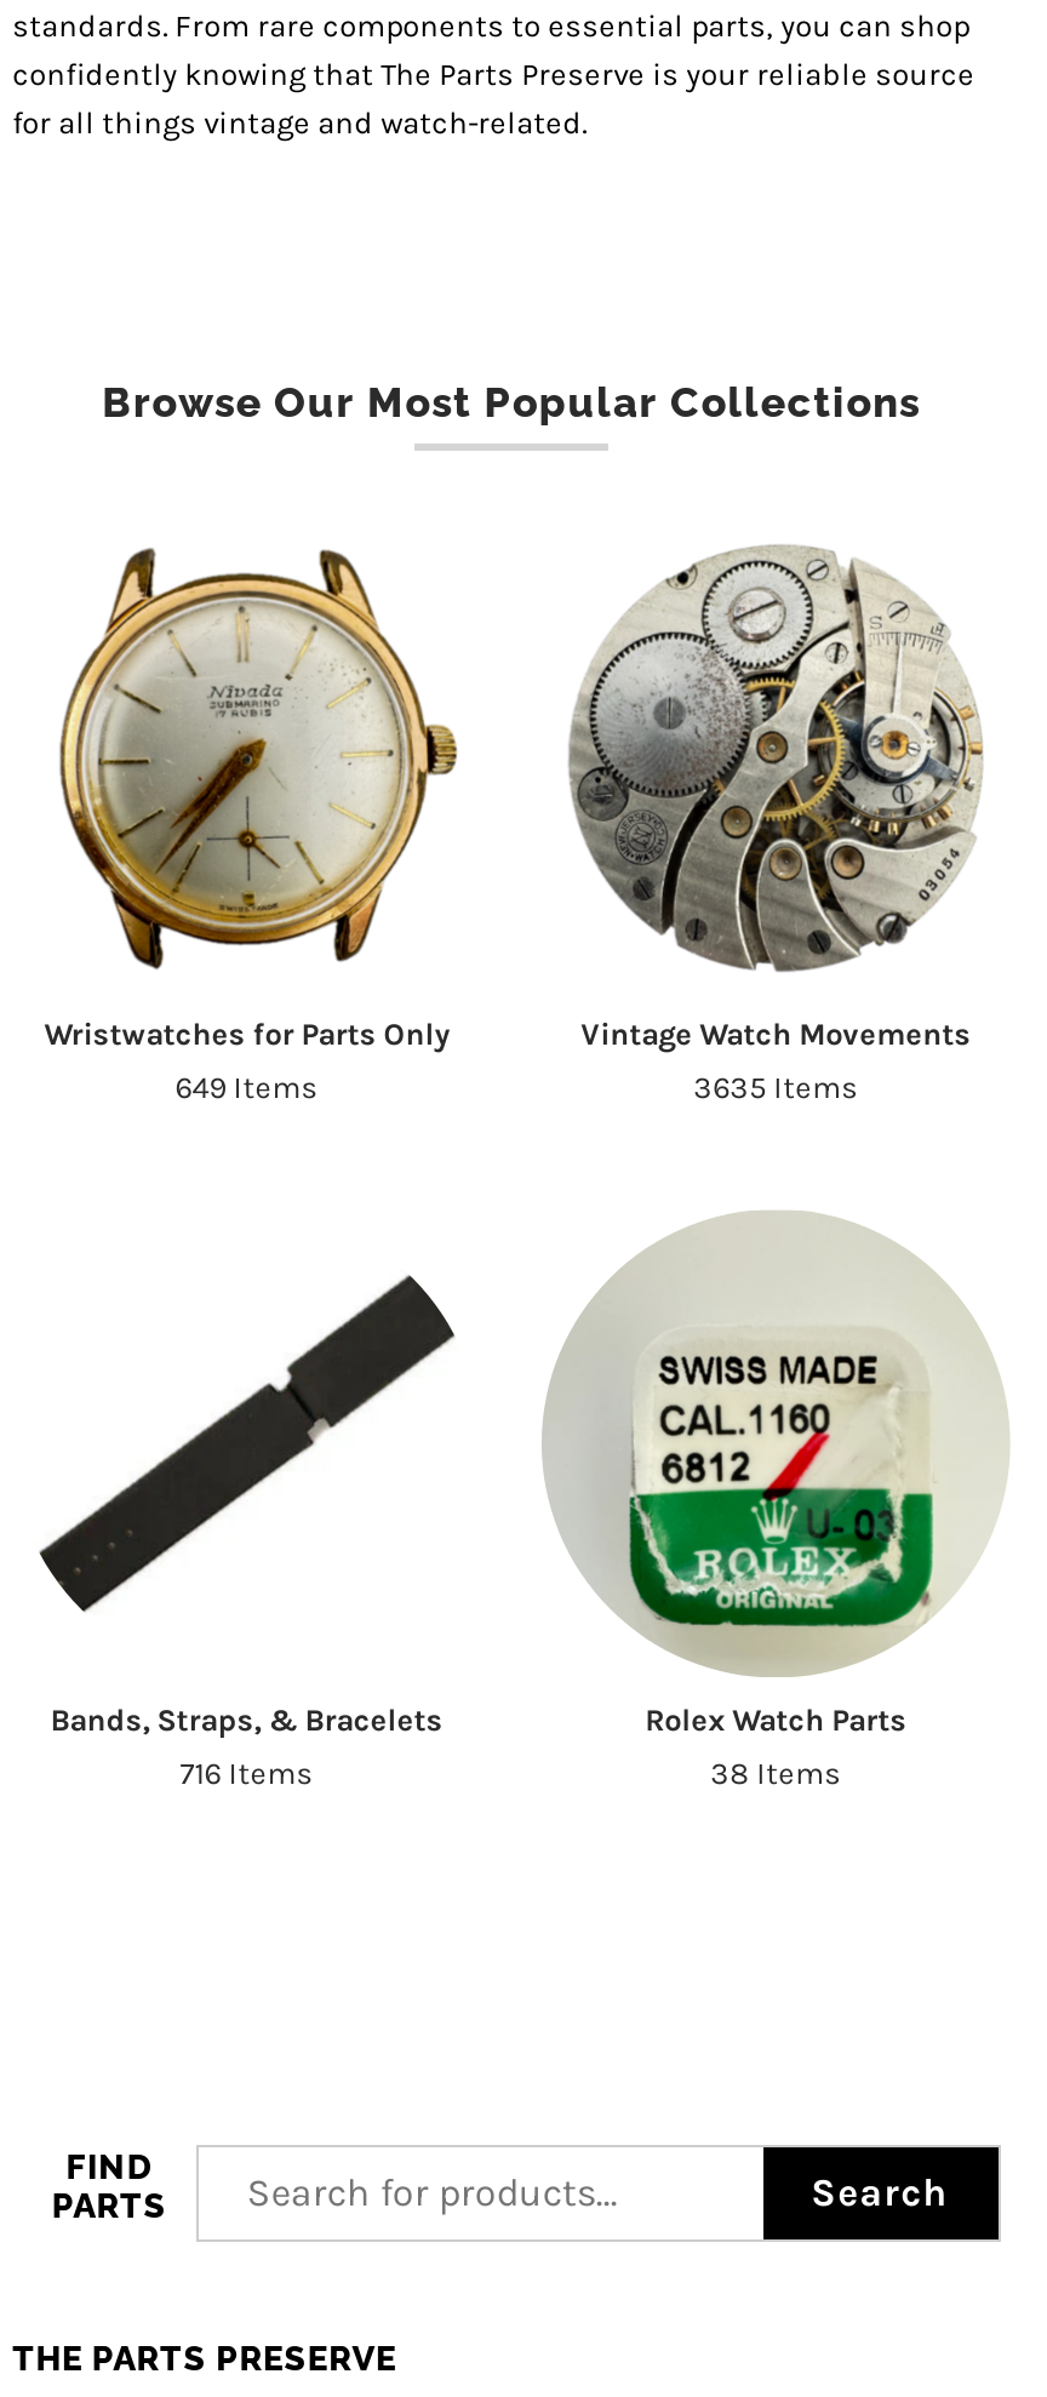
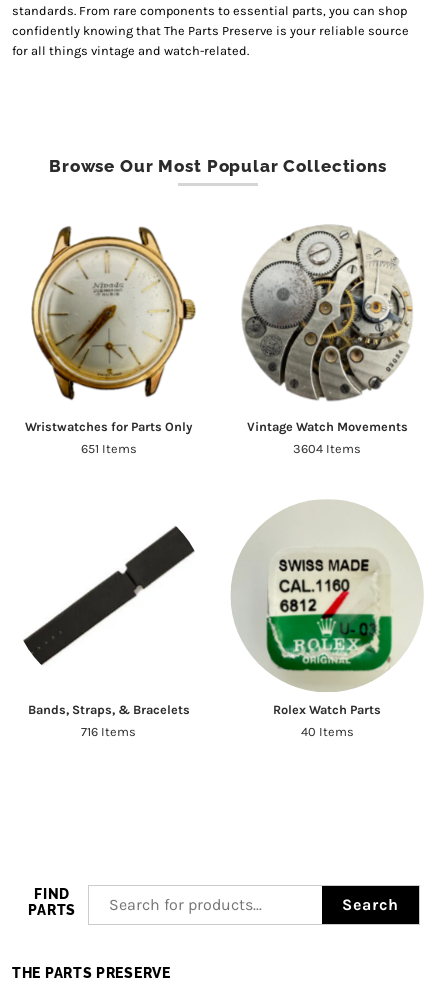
- 649 Items
+ 651 Items

- 3635 Items
+ 3604 Items

- 38 Items
+ 40 Items
